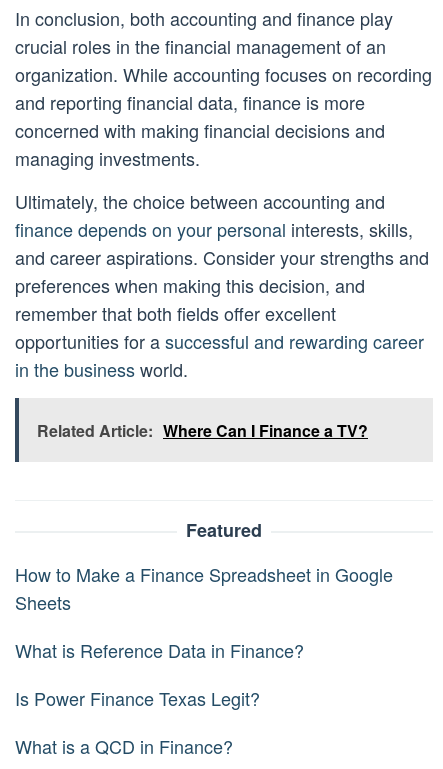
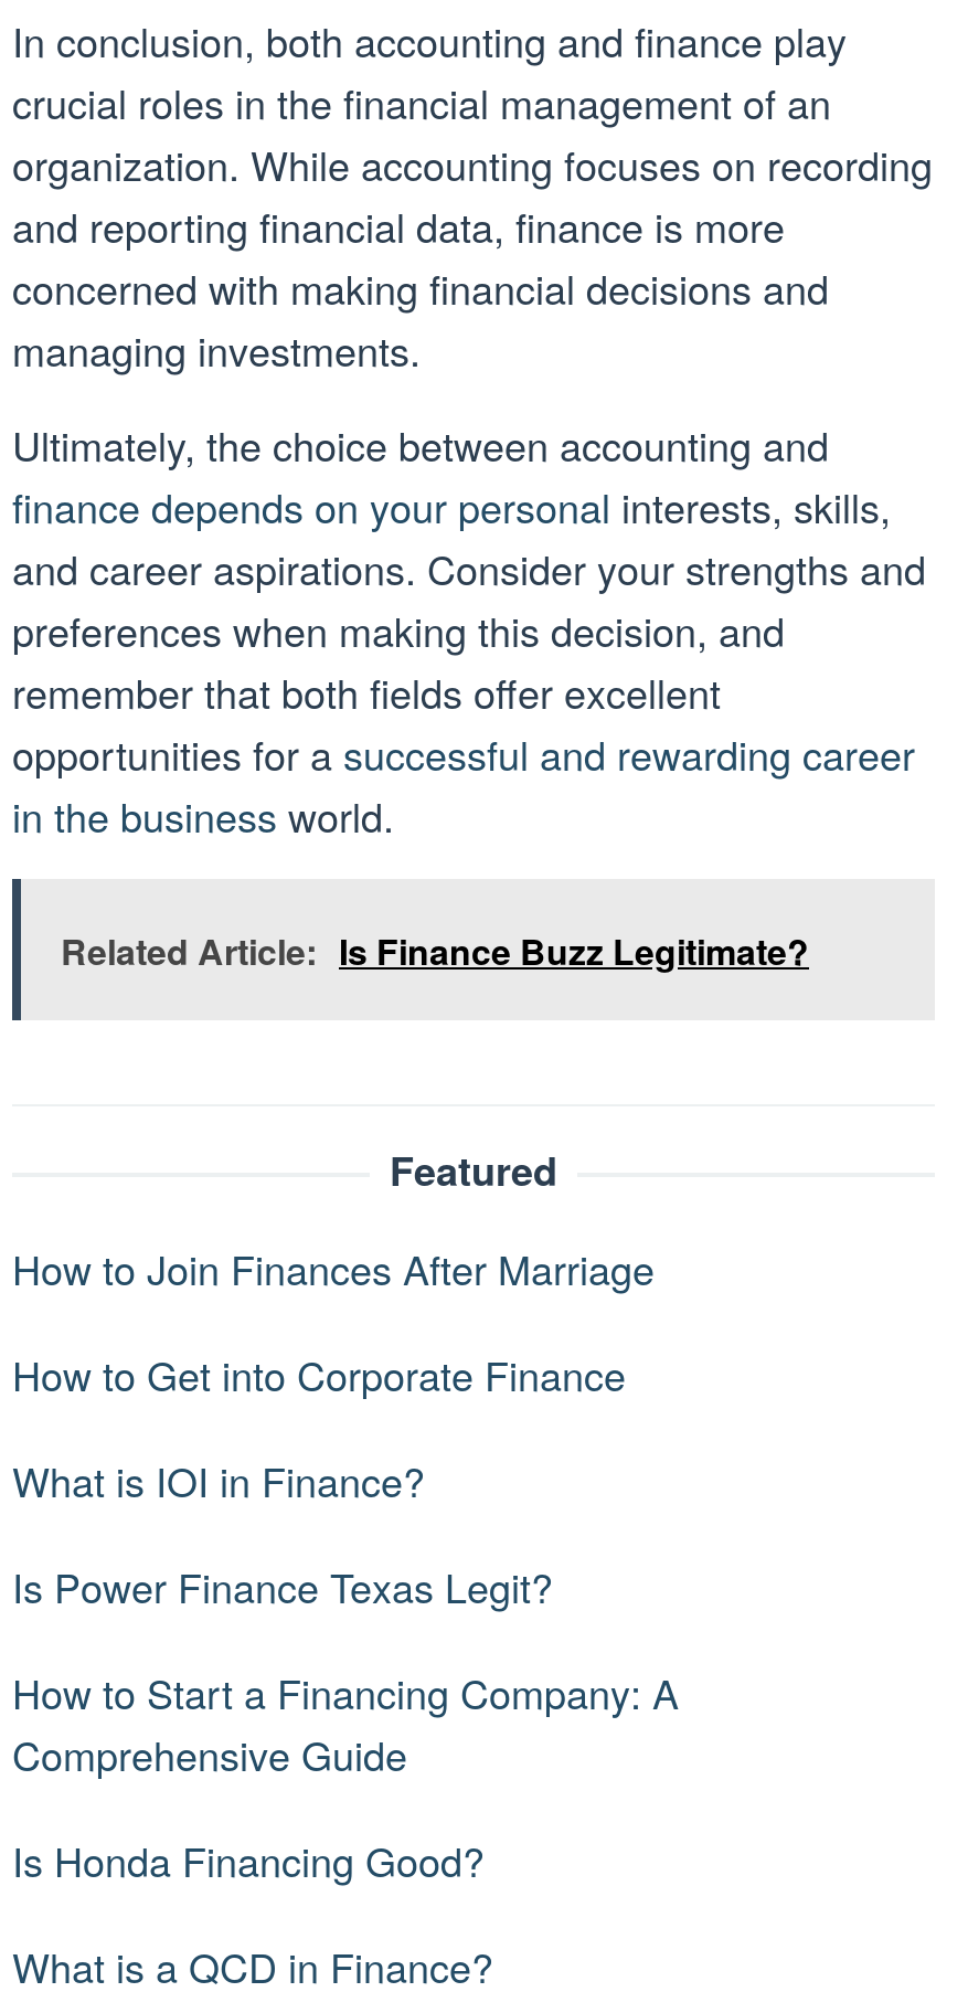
- Related Article: Where Can I Finance a TV?
+ Related Article: Is Finance Buzz Legitimate?

- How to Make a Finance Spreadsheet in Google
- Sheets
- What is Reference Data in Finance?
+ How to Join Finances After Marriage
+ How to Get into Corporate Finance
+ What is IOI in Finance?

+ How to Start a Financing Company: A
+ Comprehensive Guide
+ Is Honda Financing Good?
